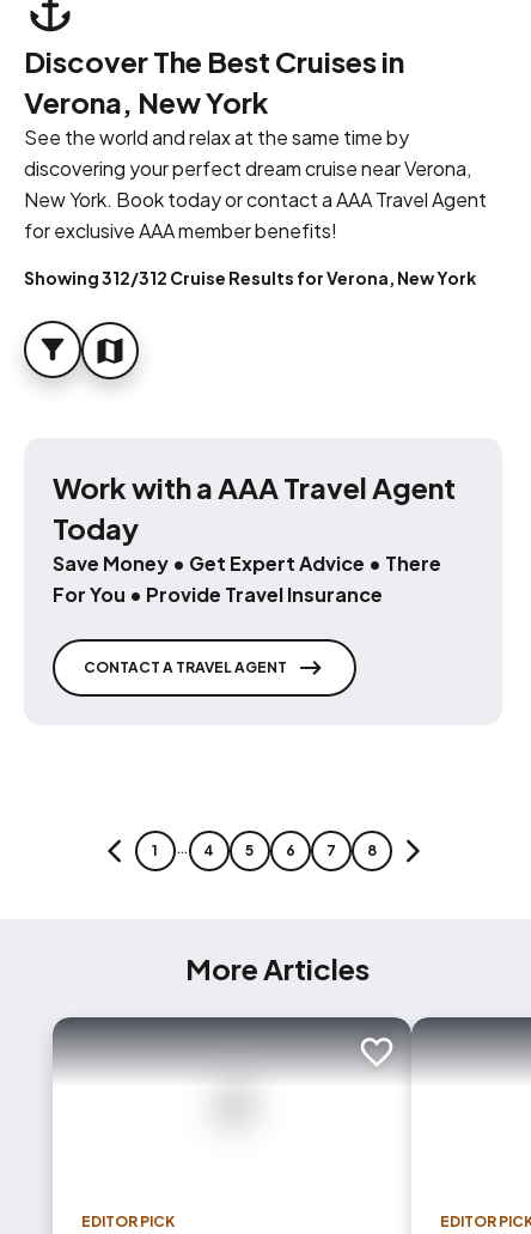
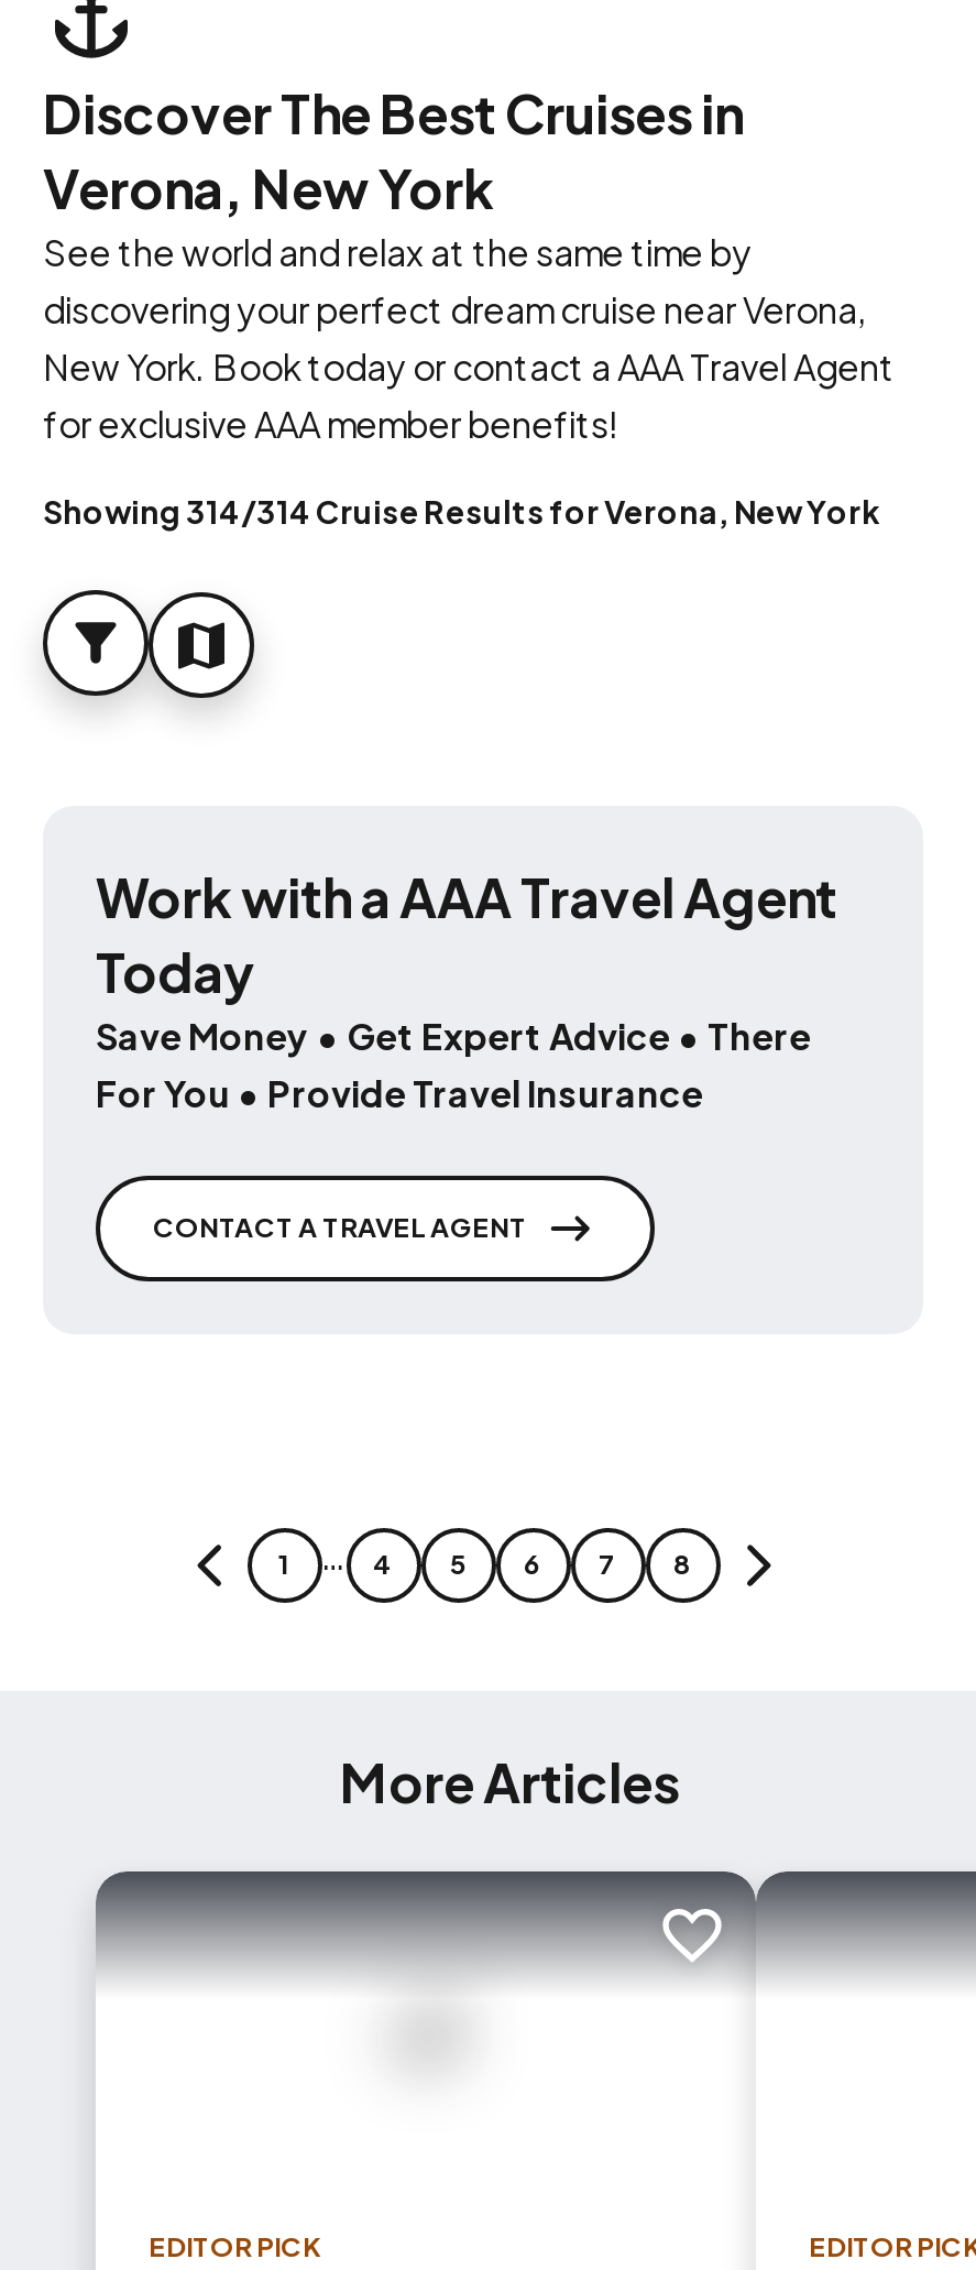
- Showing 312/312 Cruise Results for Verona, New York
+ Showing 314/314 Cruise Results for Verona, New York
